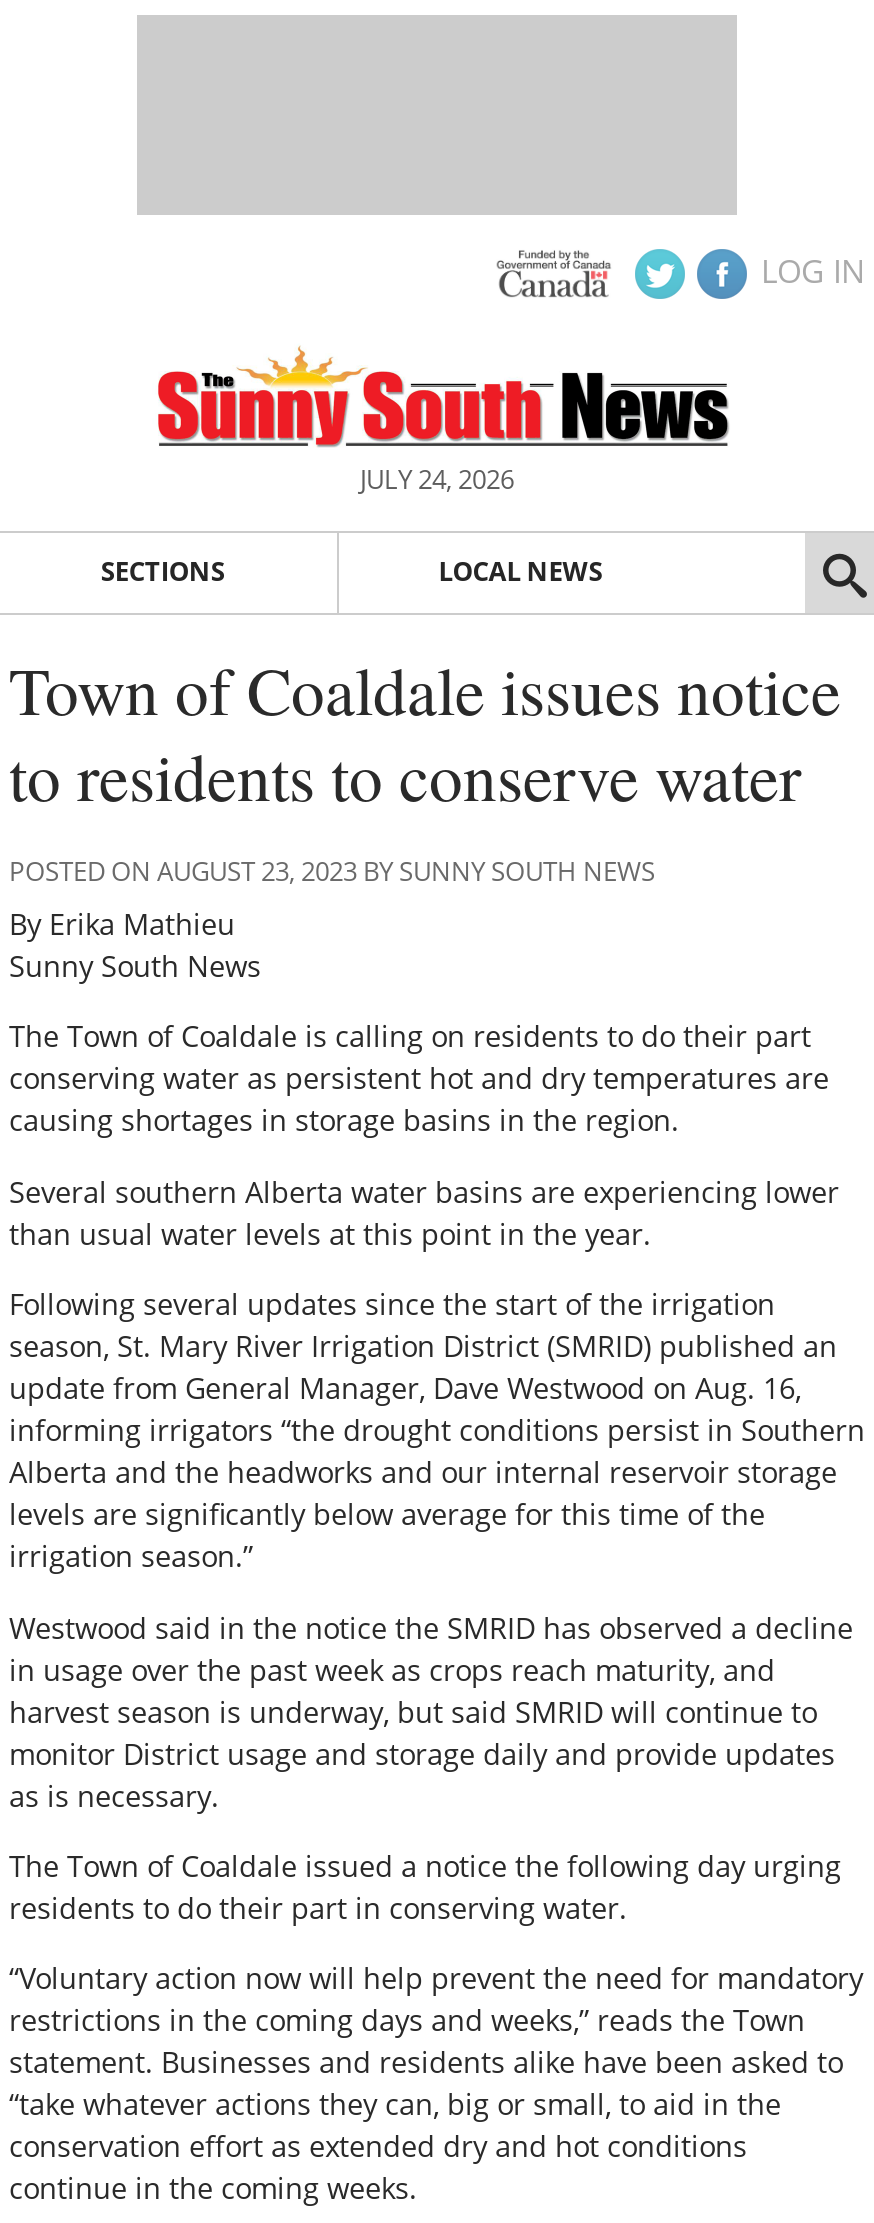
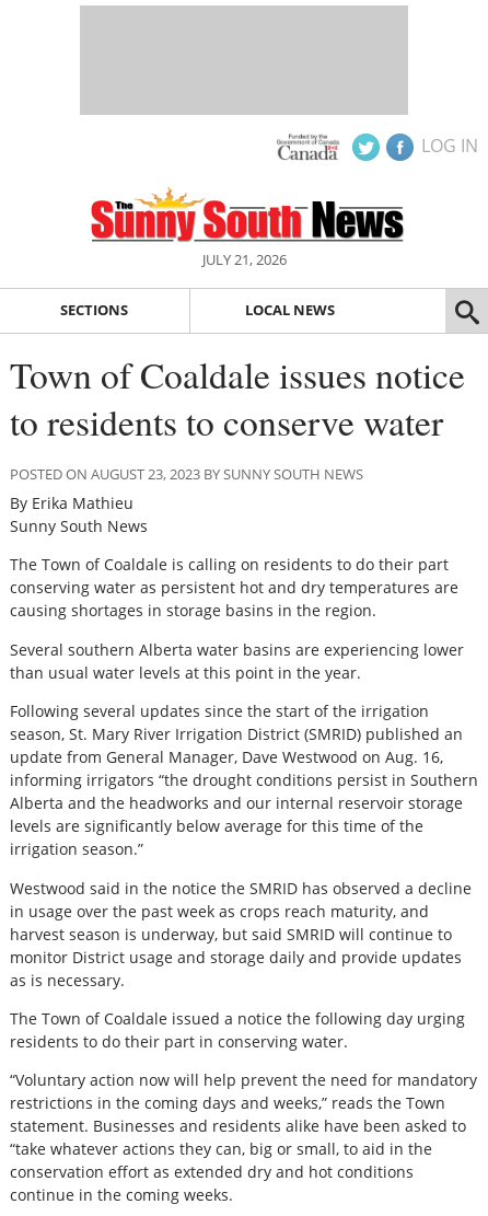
- JULY 24, 2026
+ JULY 21, 2026
